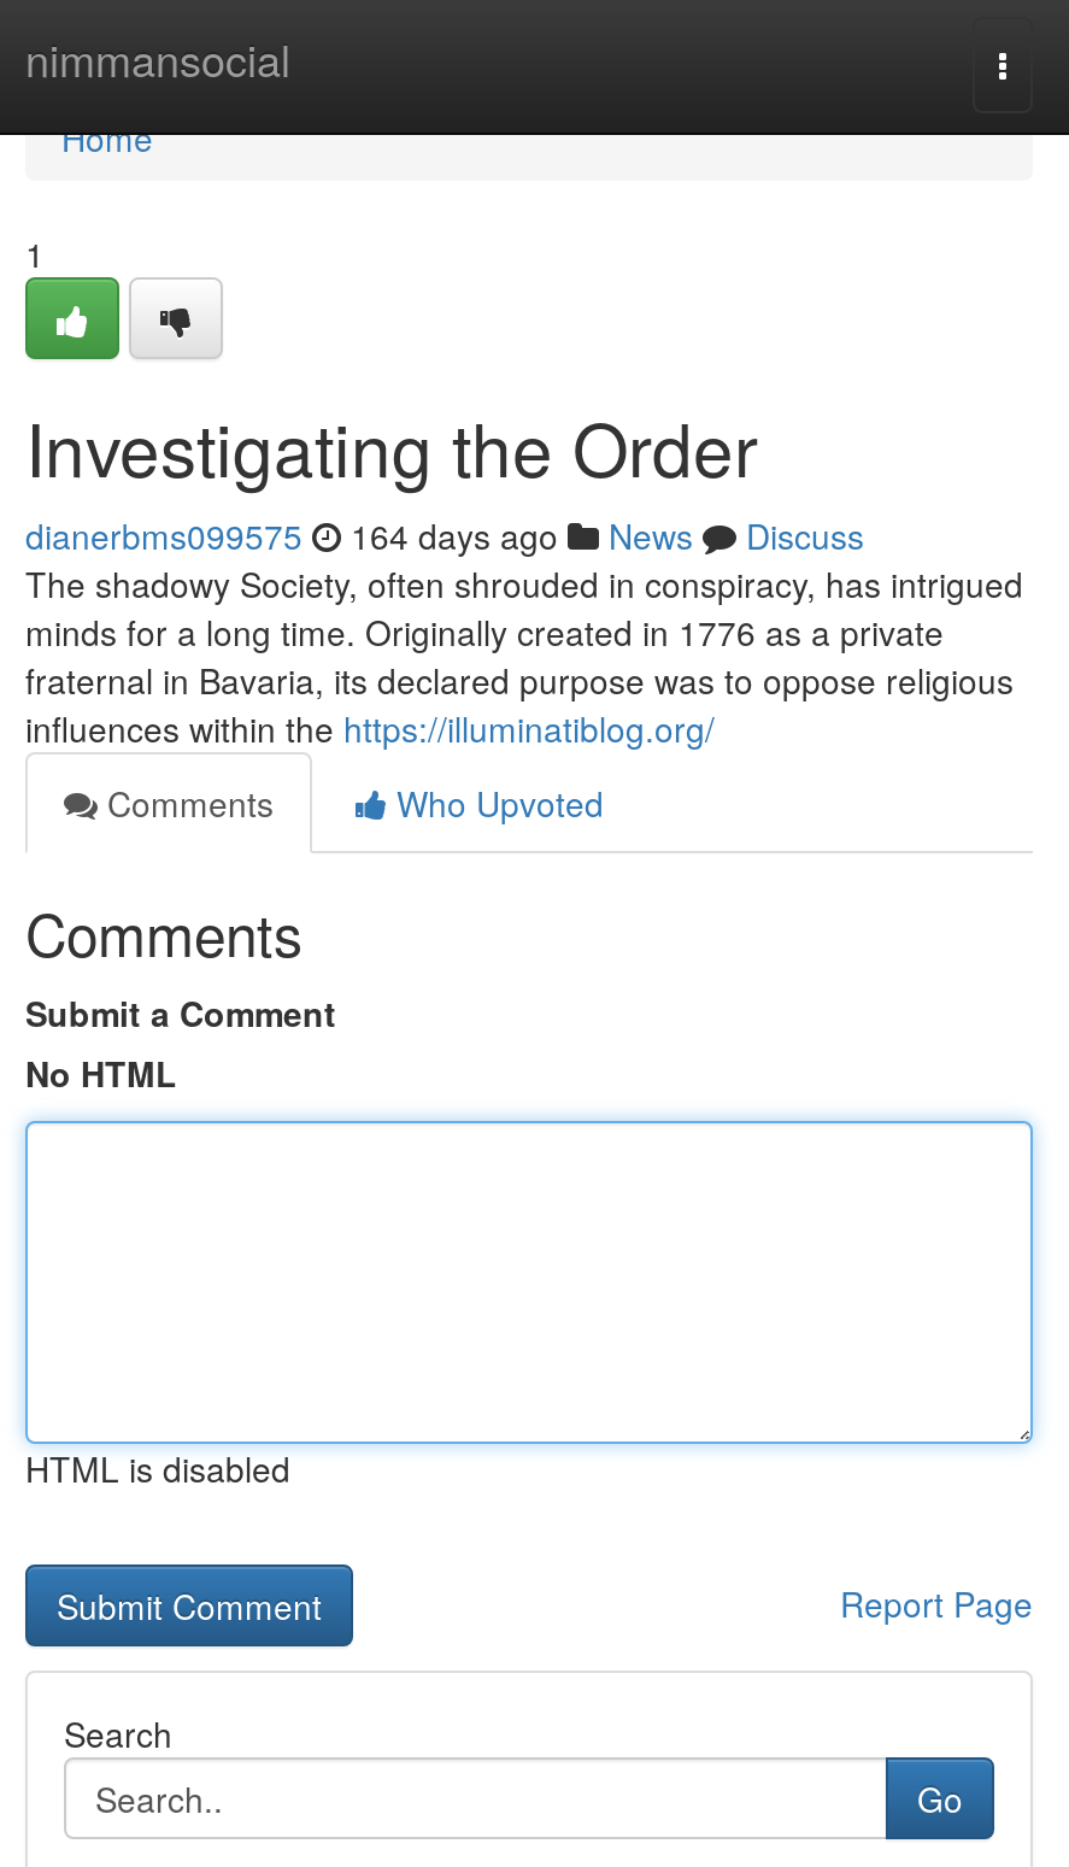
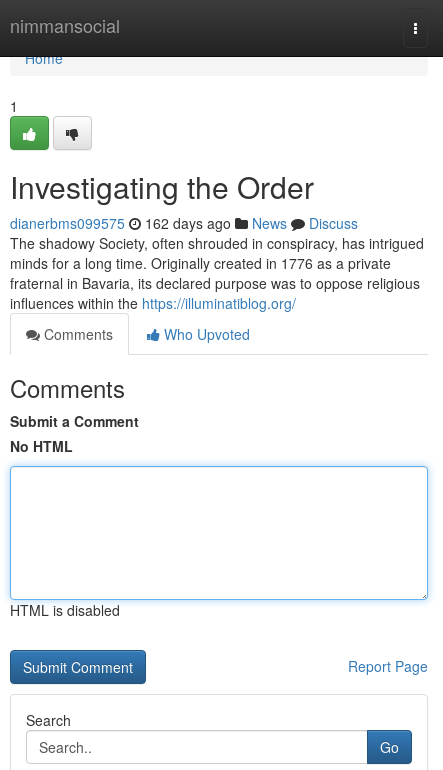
- dianerbms099575 164 days ago News Discuss
+ dianerbms099575 162 days ago News Discuss
